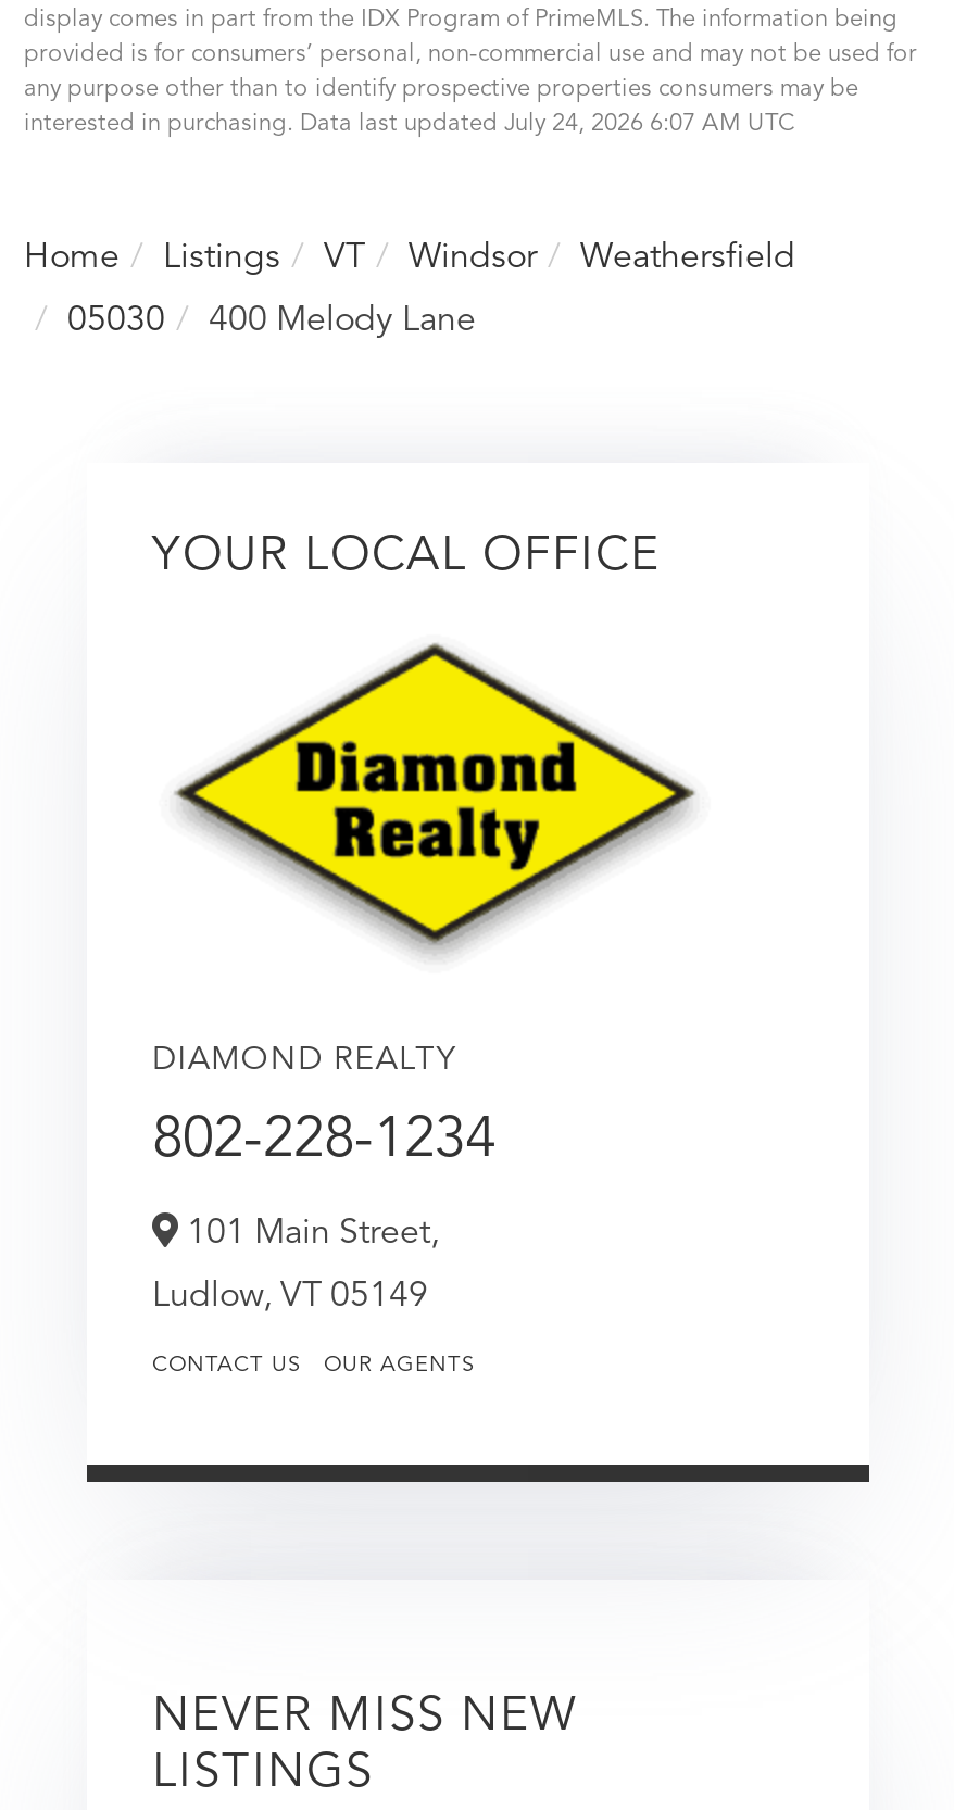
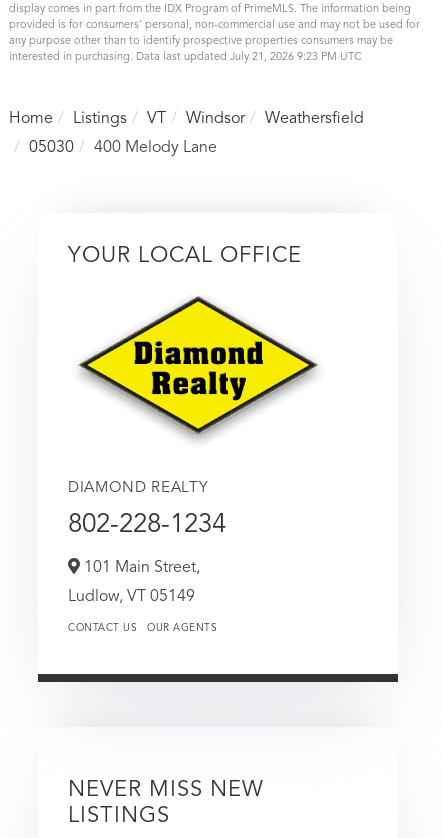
- interested in purchasing. Data last updated July 24, 2026 6:07 AM UTC
+ interested in purchasing. Data last updated July 21, 2026 9:23 PM UTC
